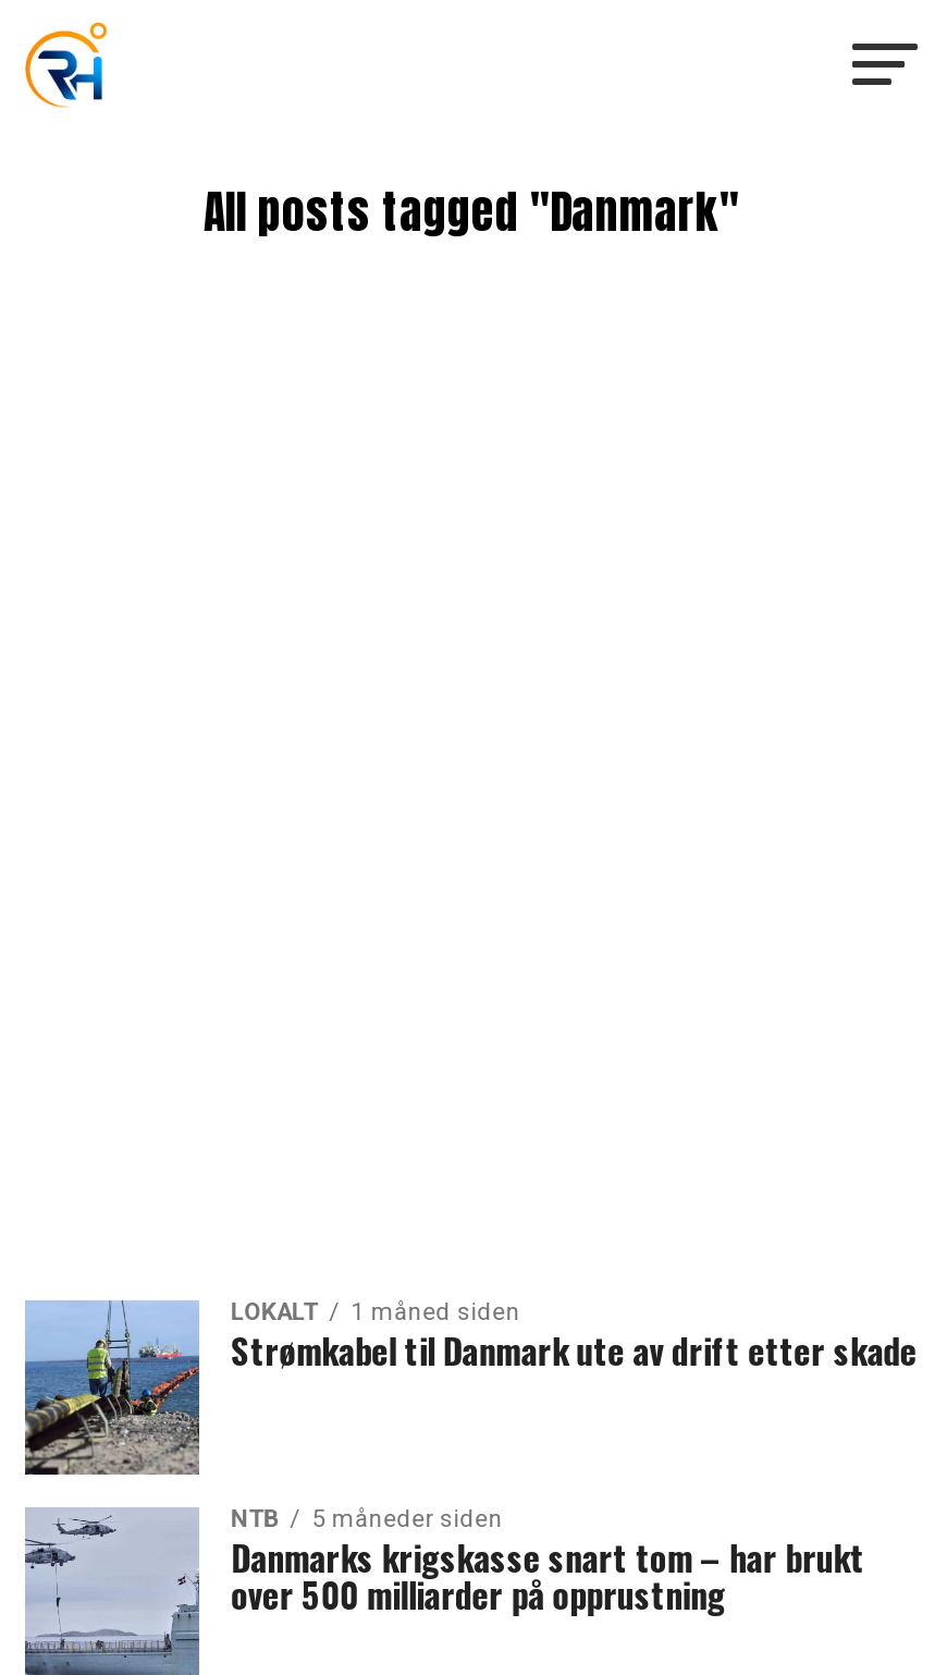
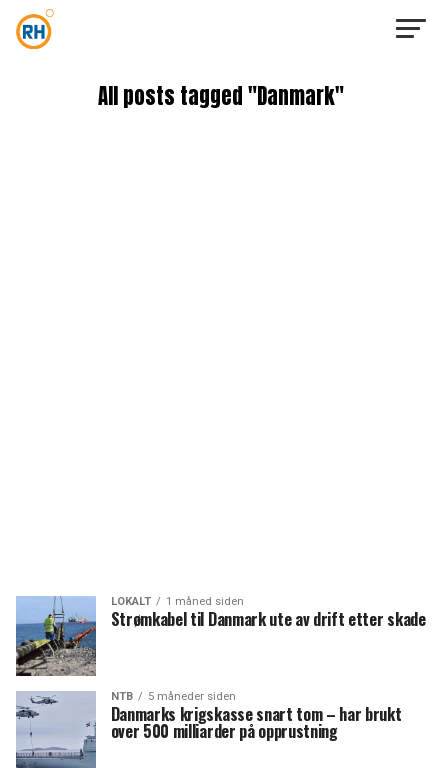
- [image]
+ [image]
